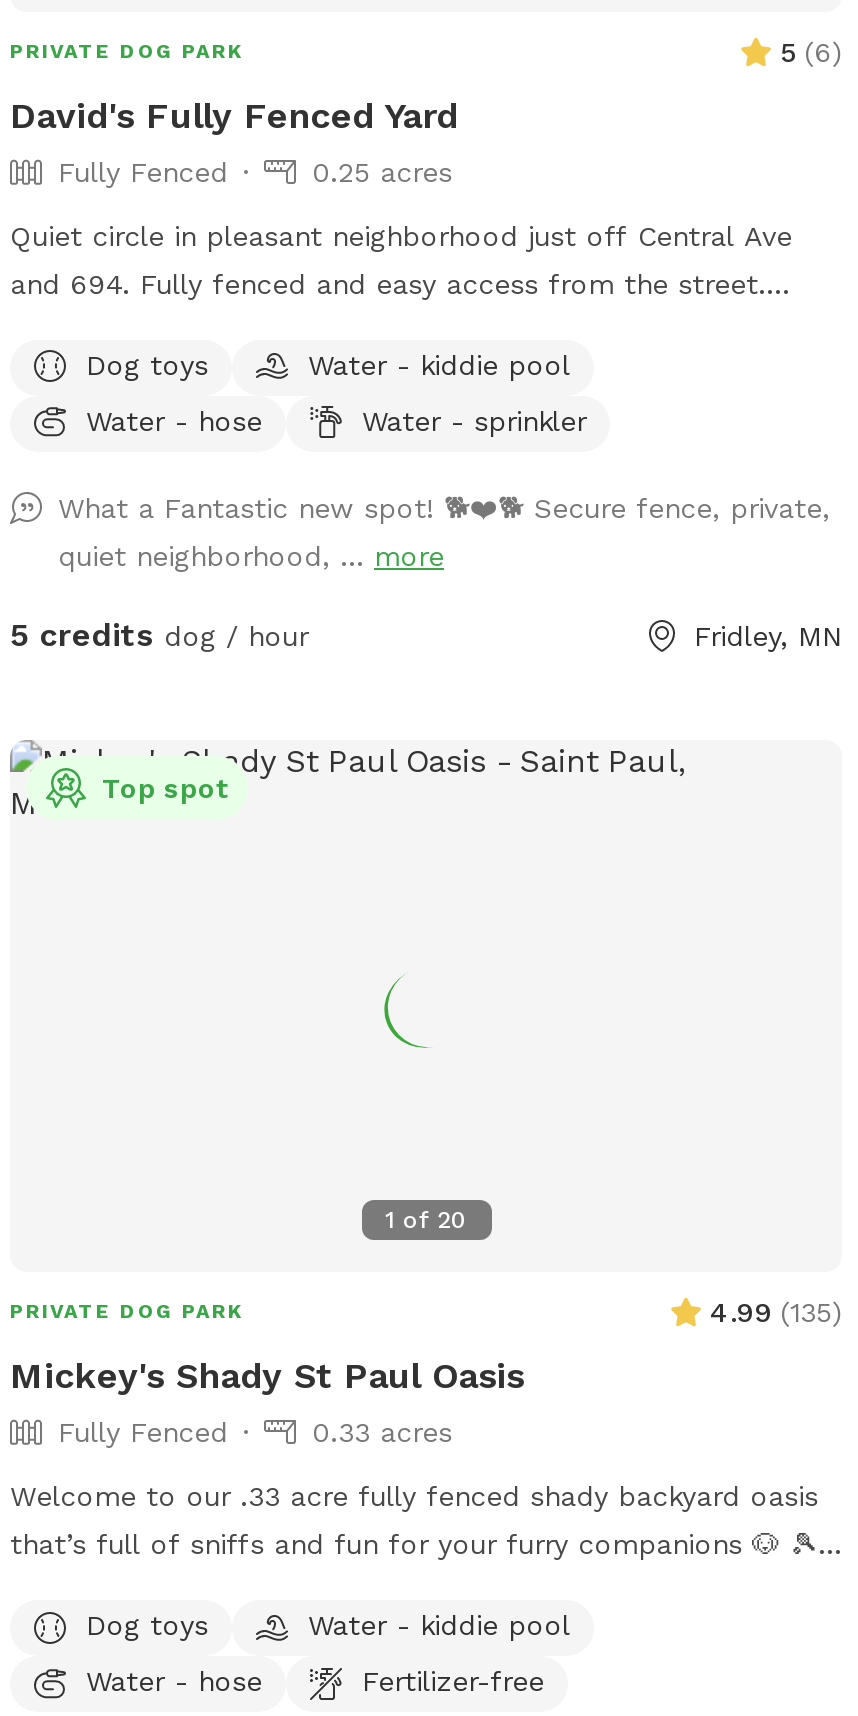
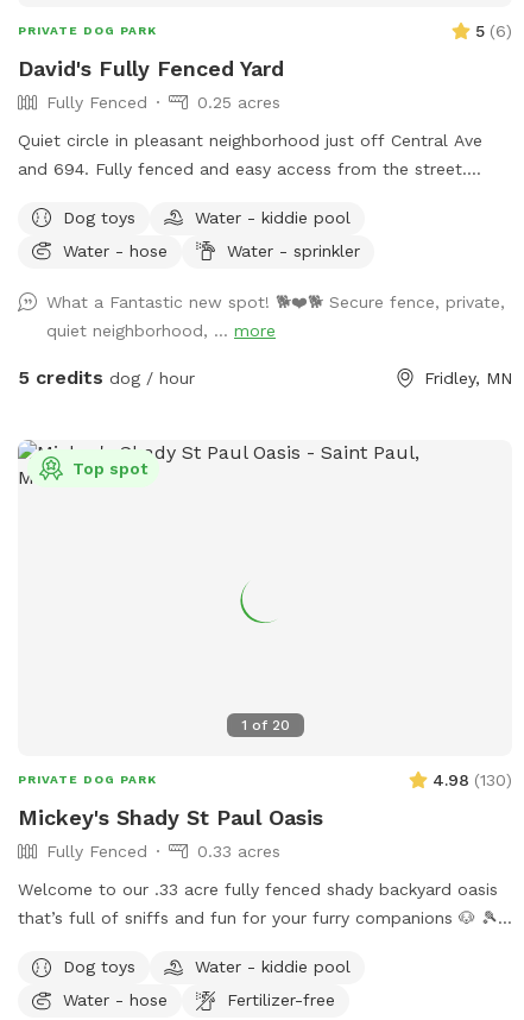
- 4.99 (135)
+ 4.98 (130)
